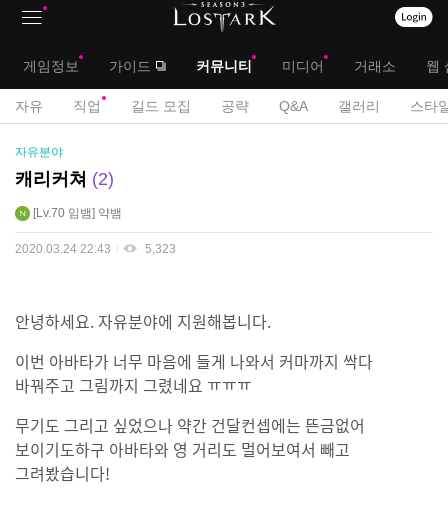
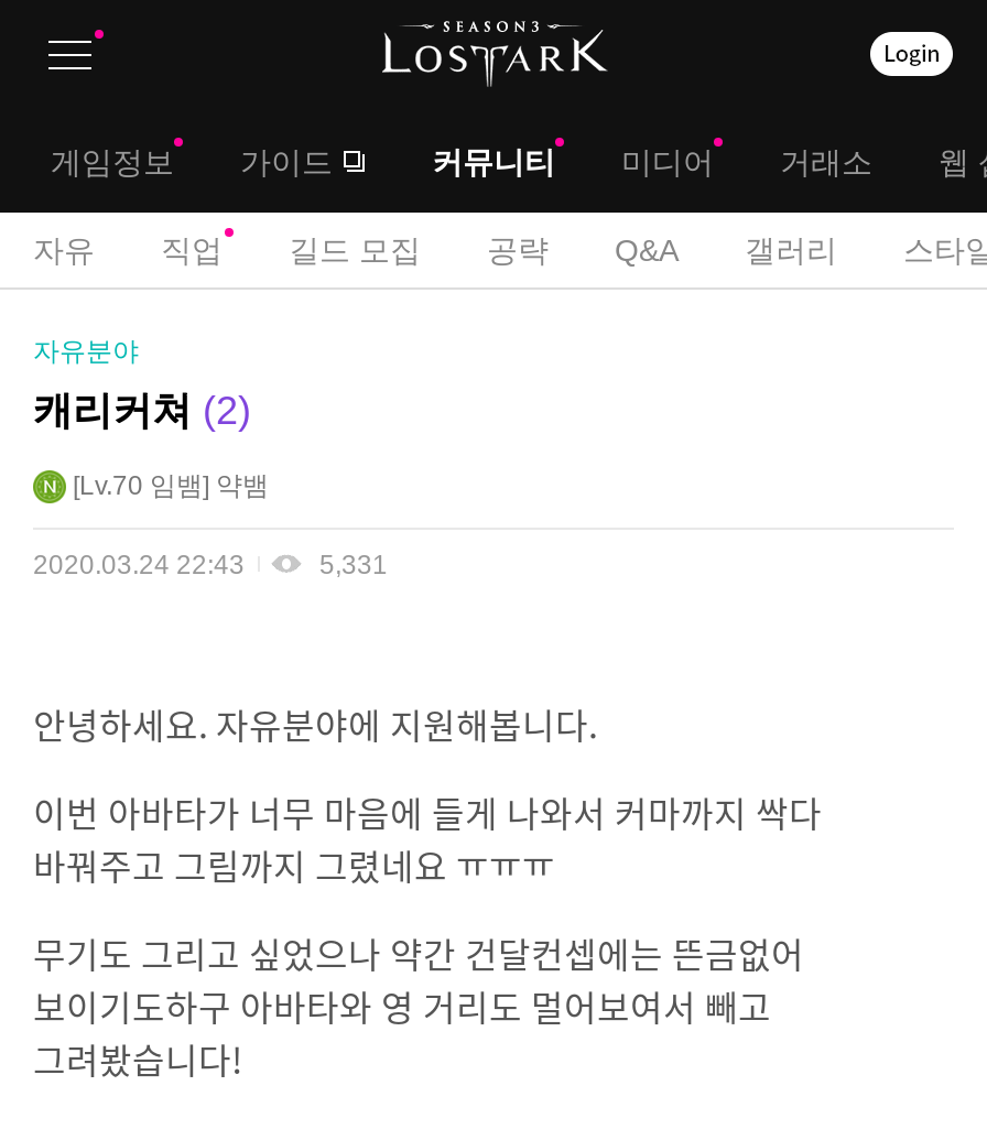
- 5,323
+ 5,331
